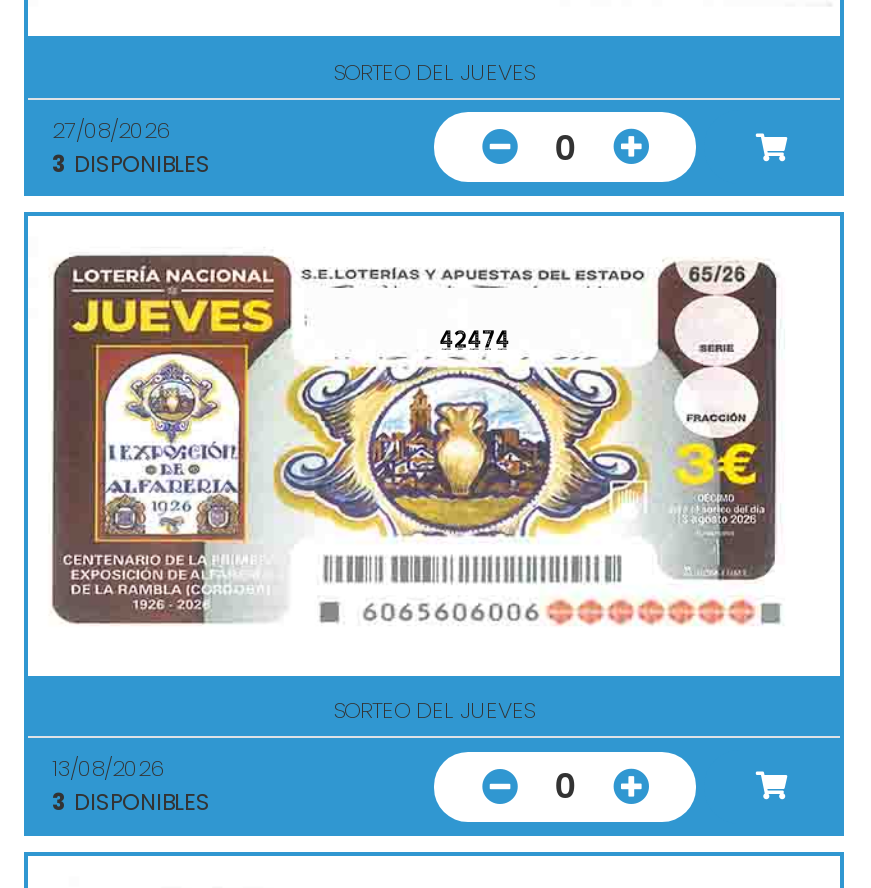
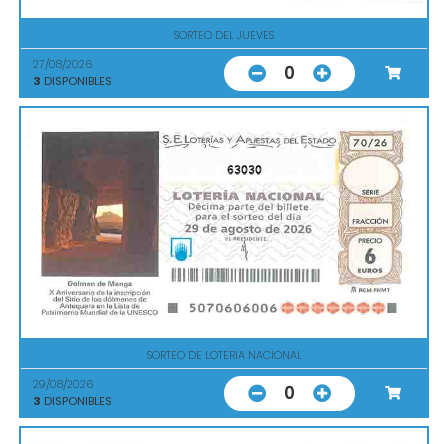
- [image]
- 42474
+ [image]
+ 63030

- SORTEO DEL JUEVES
+ SORTEO DE LOTERIA NACIONAL

- 13/08/2026
+ 29/08/2026
